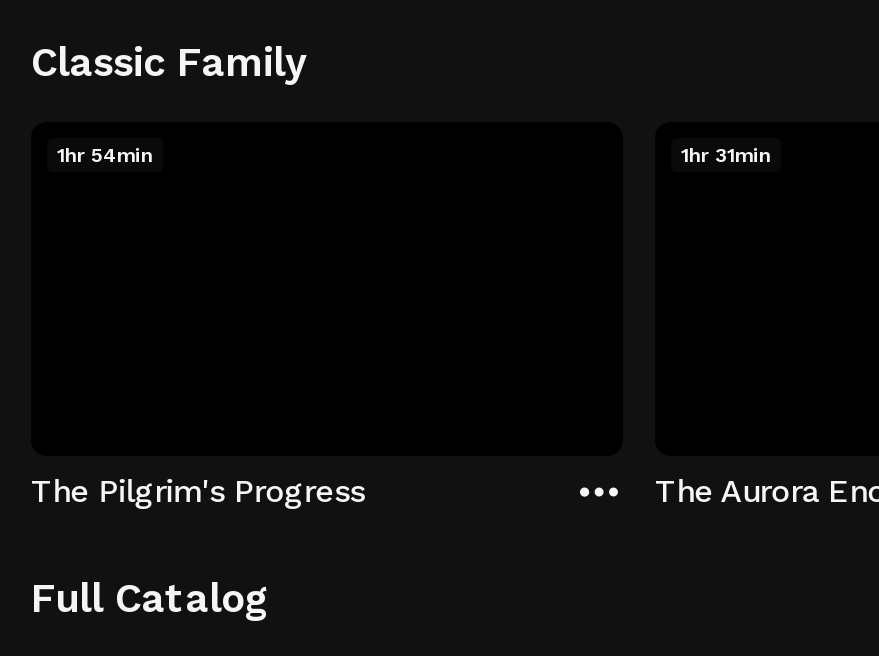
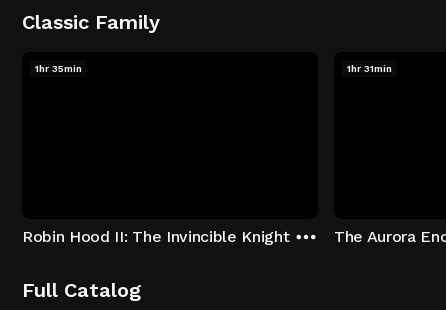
- 1hr 54min
+ 1hr 35min

- The Pilgrim's Progress
+ Robin Hood II: The Invincible Knight
